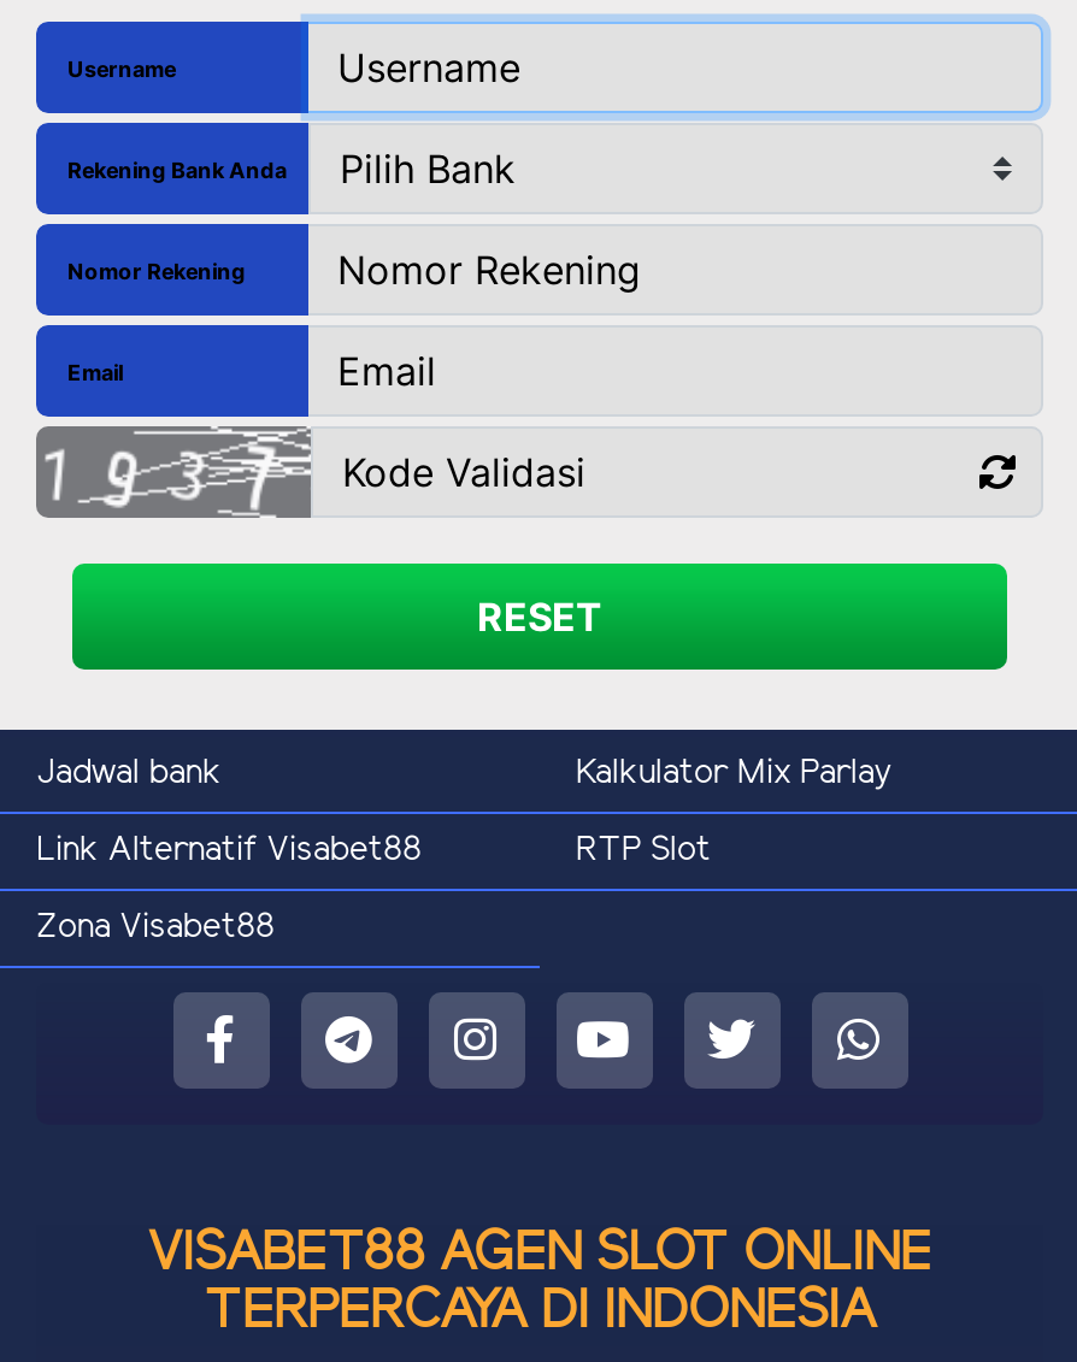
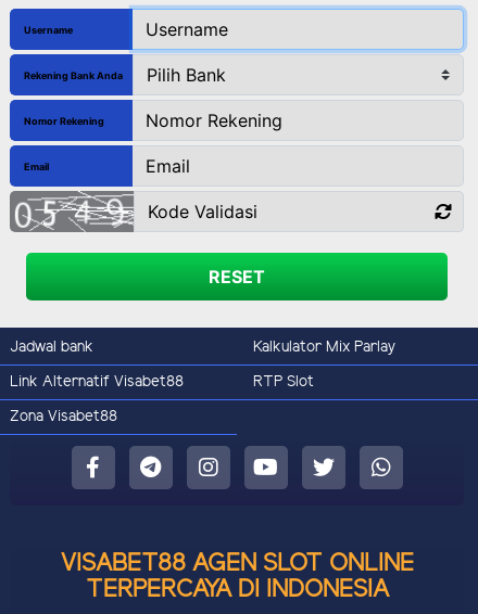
- [image]
+ [image]
